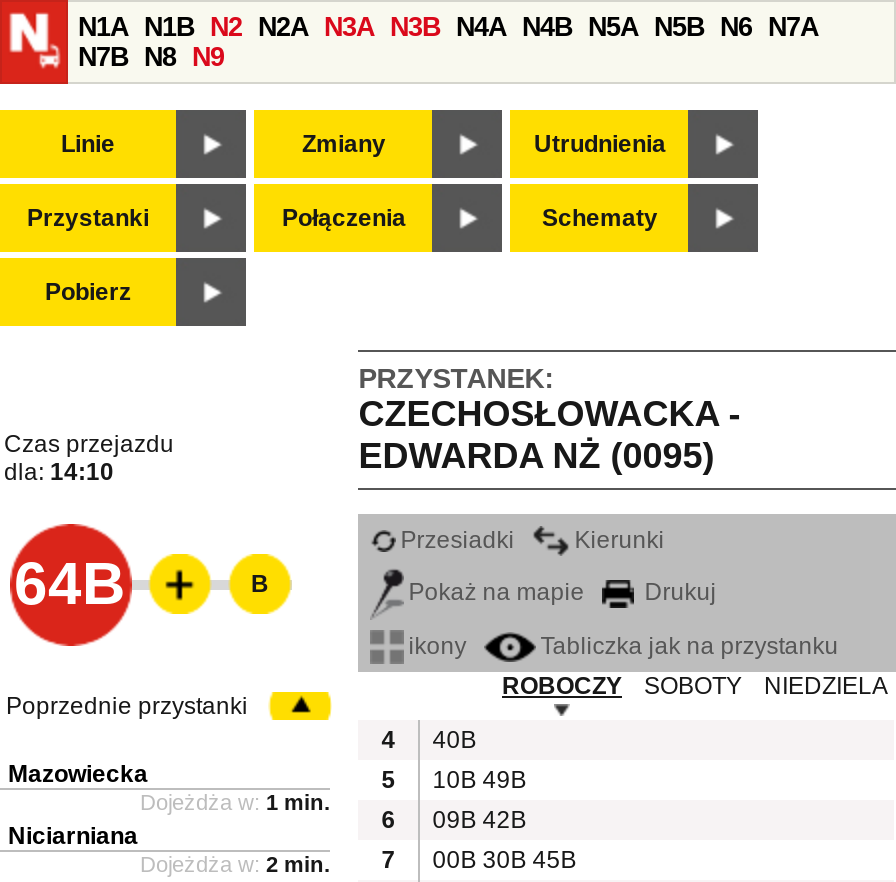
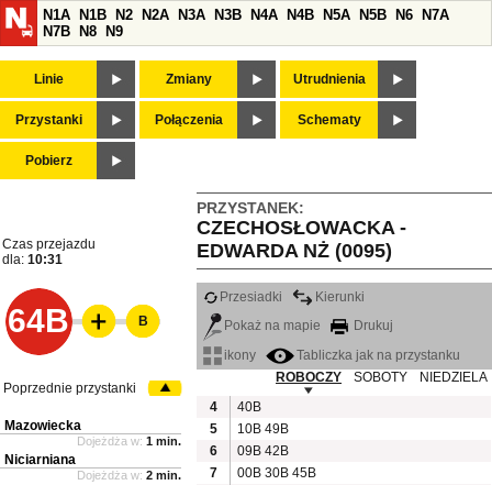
- dla: 14:10
+ dla: 10:31
